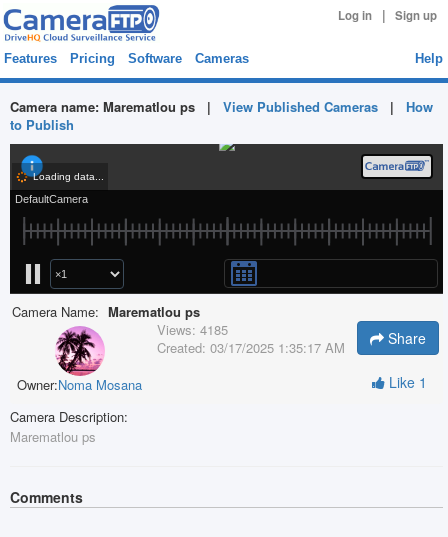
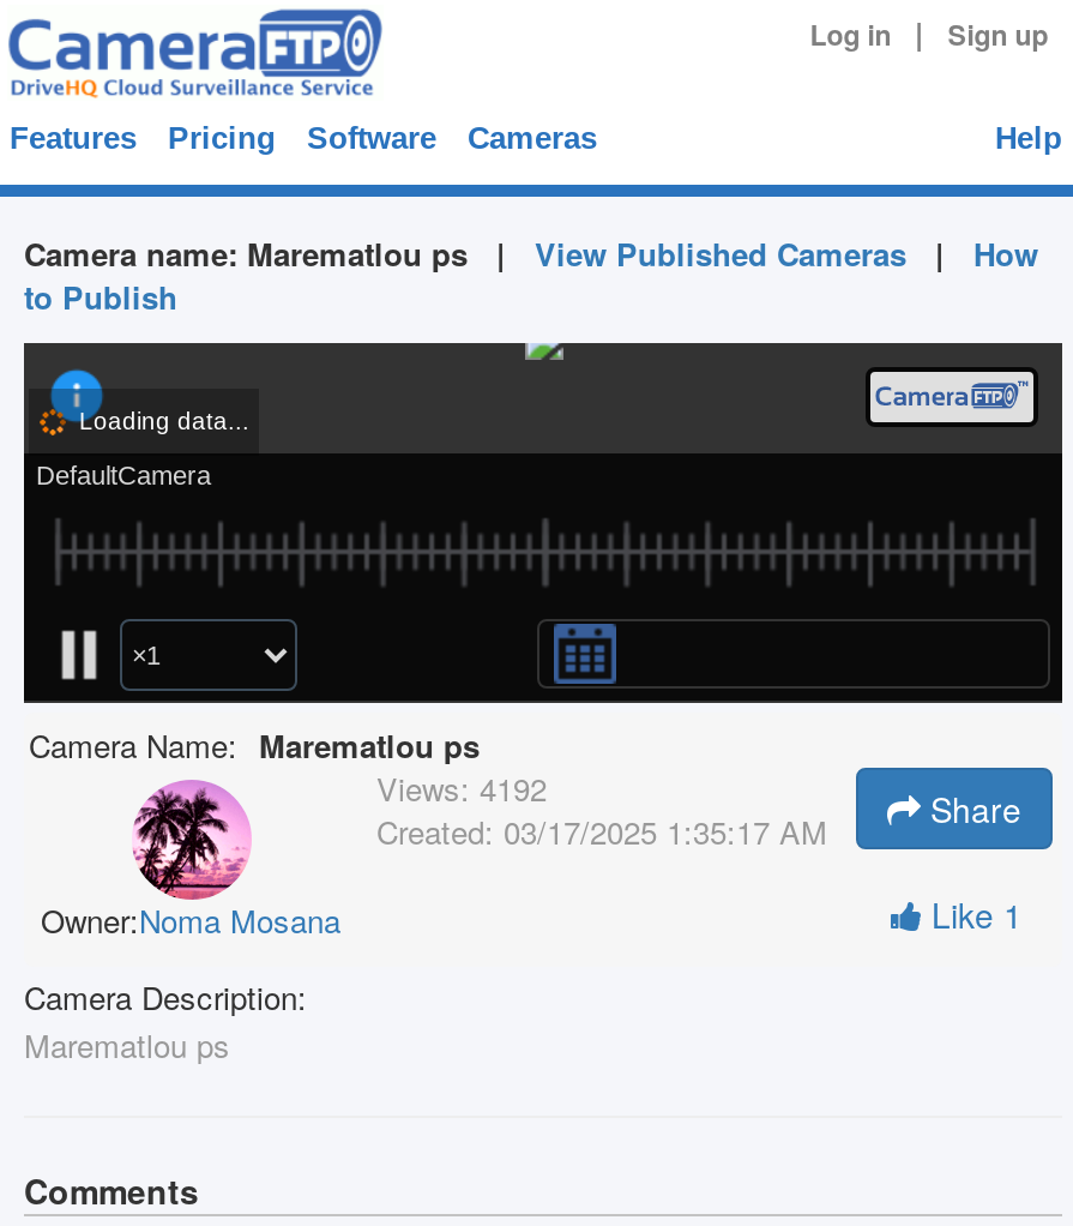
- Views: 4185
+ Views: 4192
